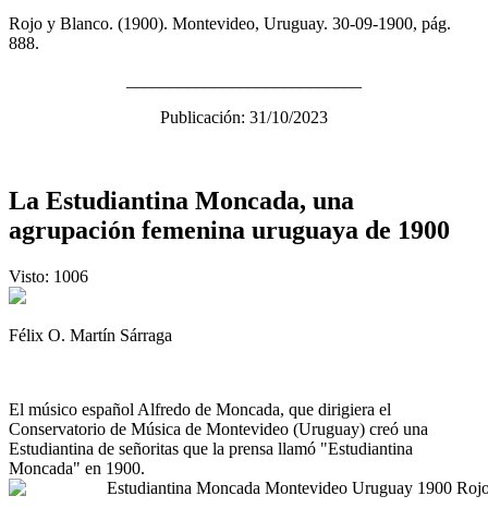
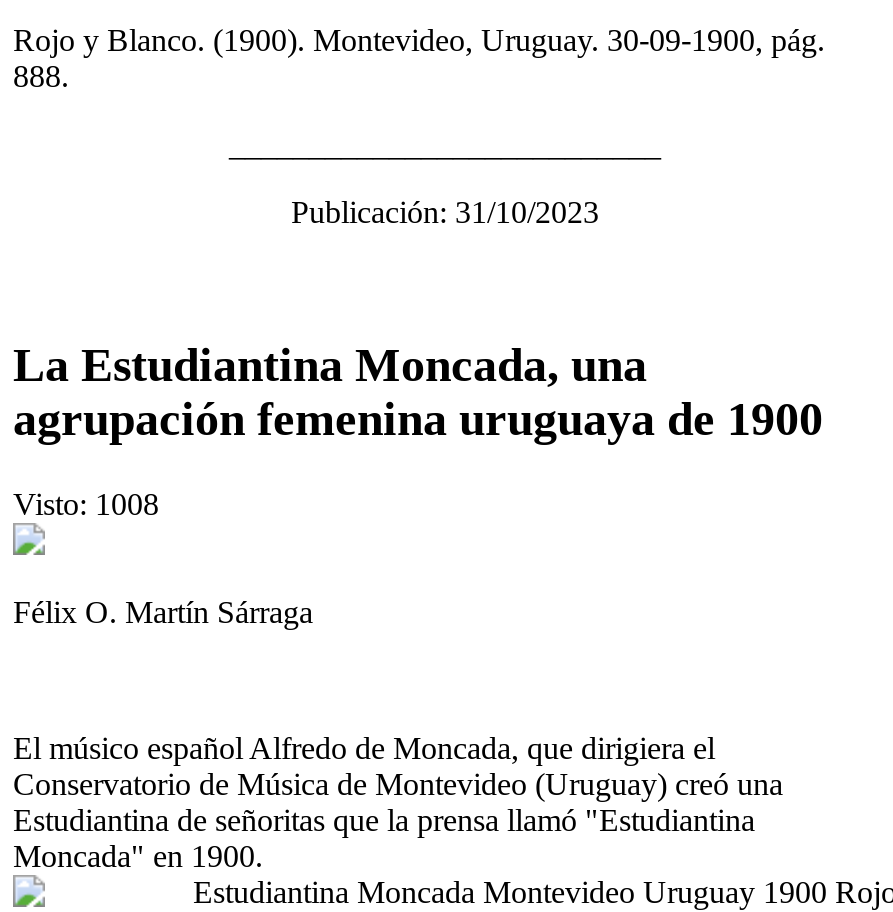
- Visto: 1006
+ Visto: 1008
